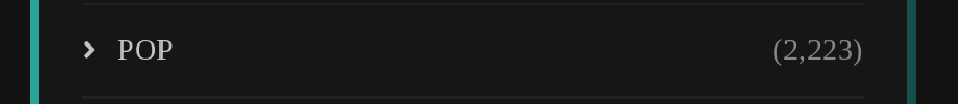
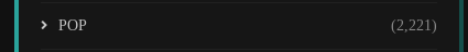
- (2,223)
+ (2,221)
